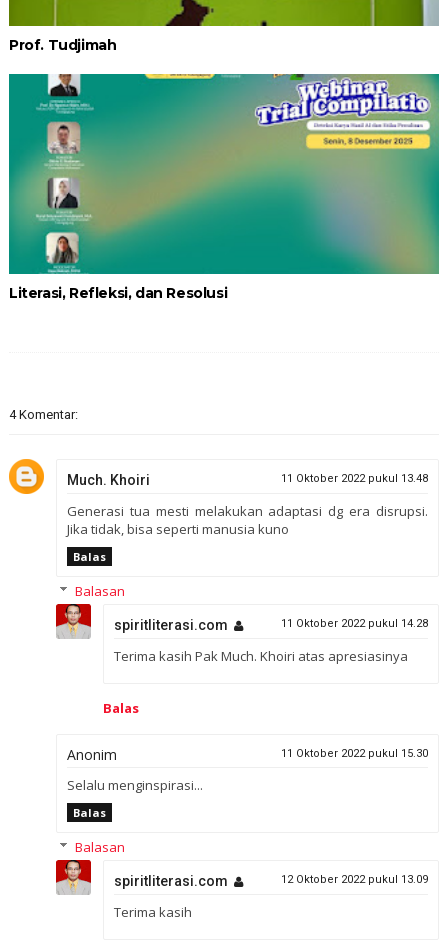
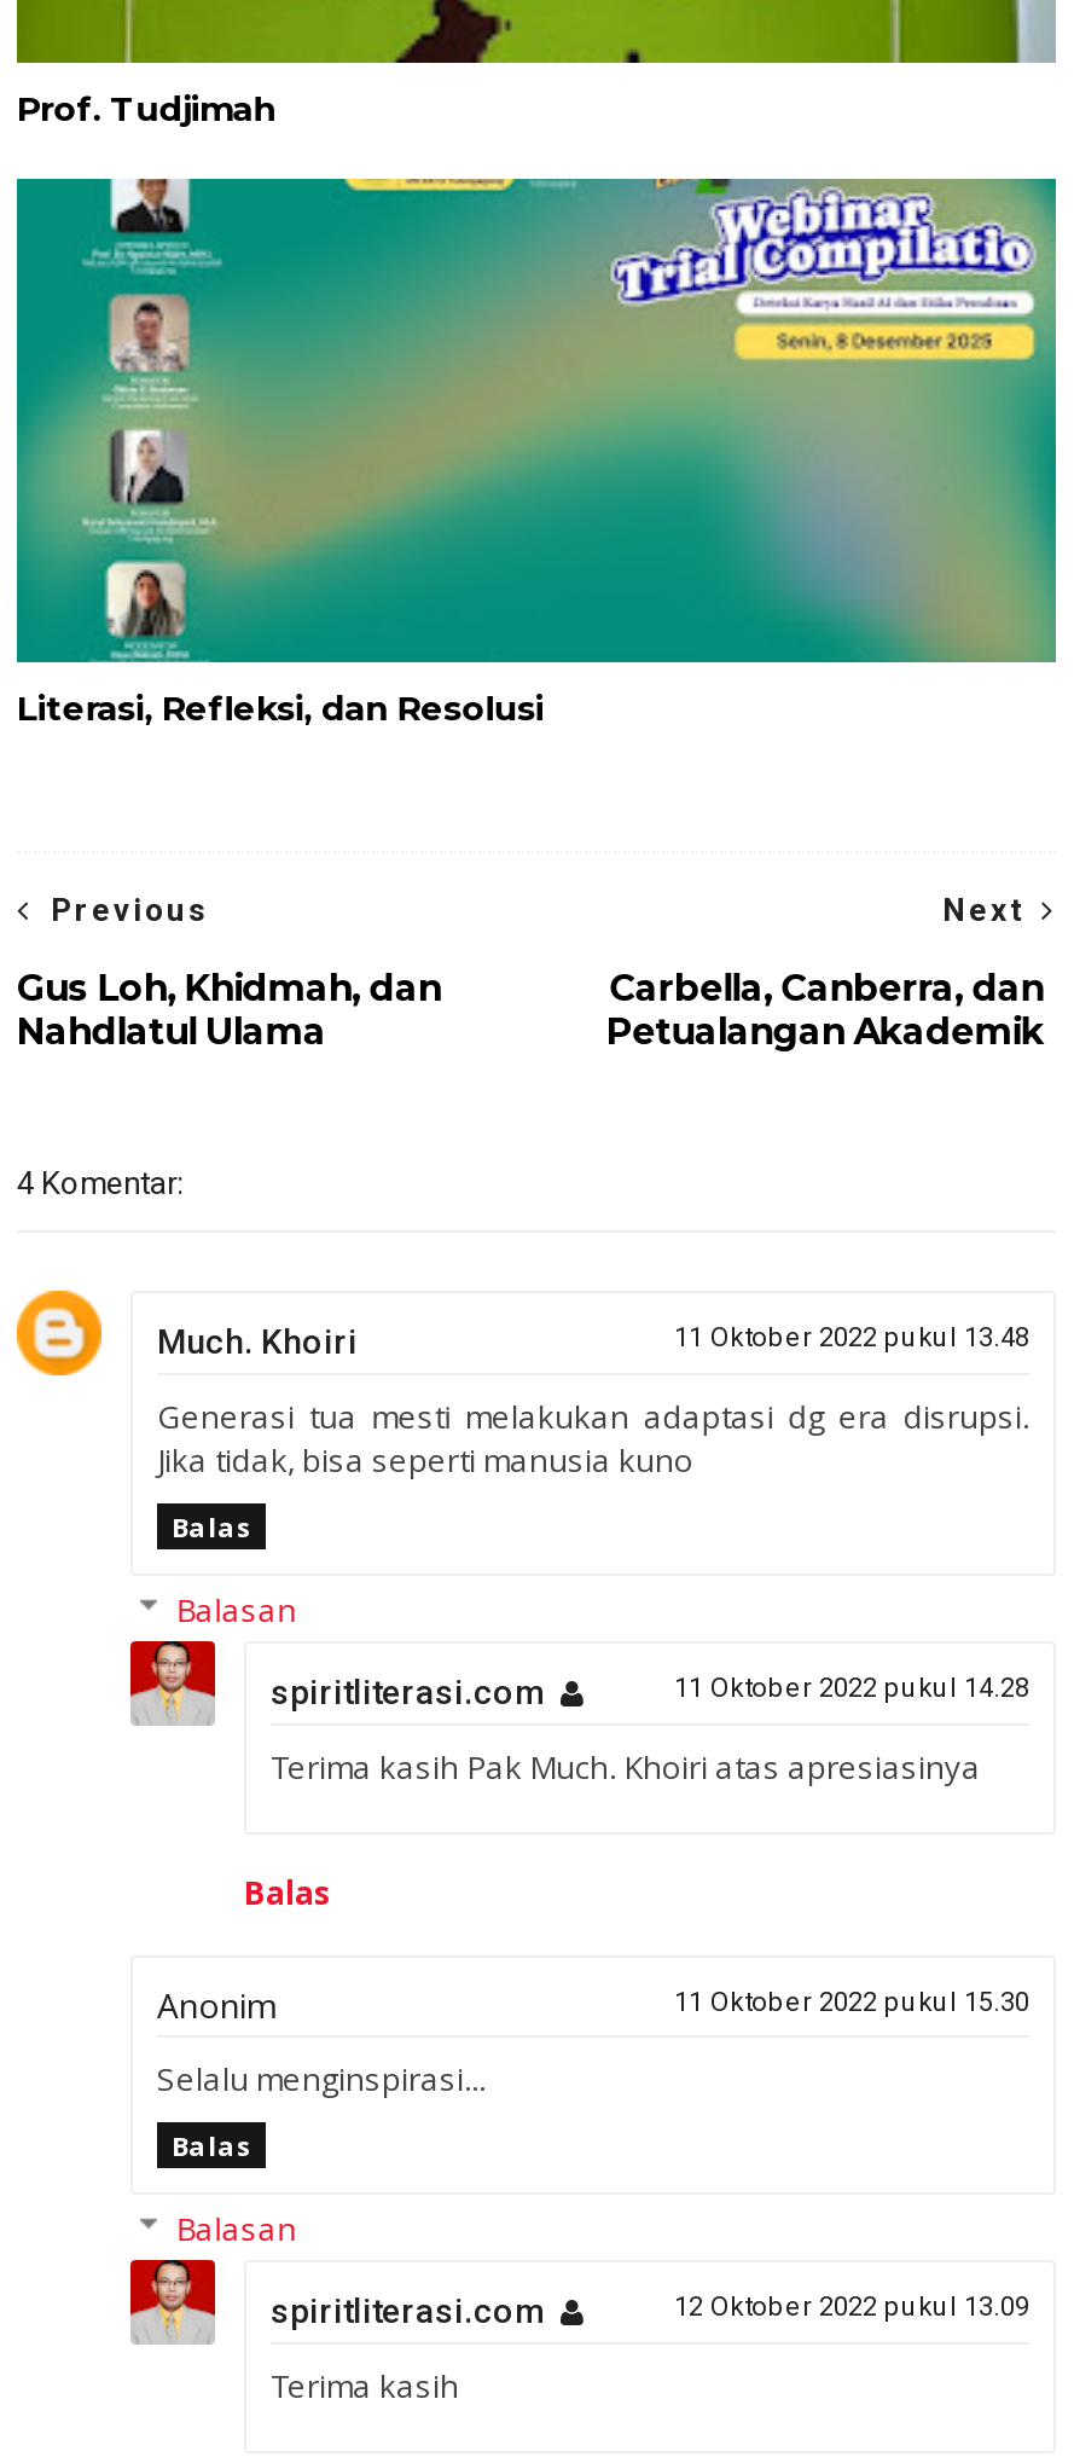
+ Previous
+ Gus Loh, Khidmah, dan
+ Nahdlatul Ulama

+ Next
+ Carbella, Canberra, dan
+ Petualangan Akademik
